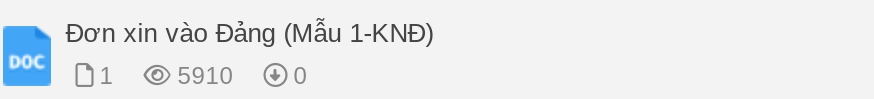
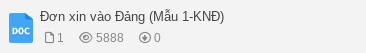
- 5910
+ 5888
